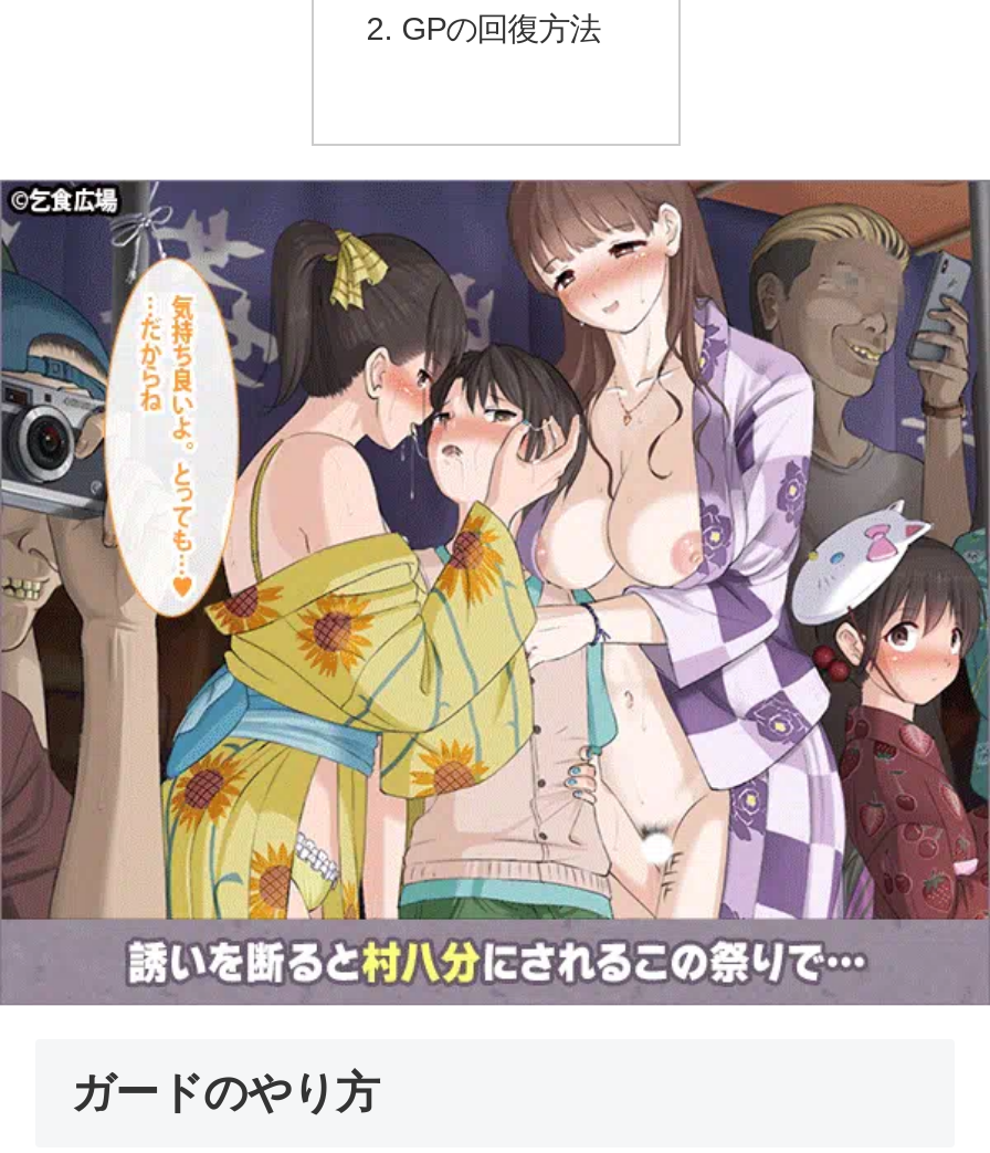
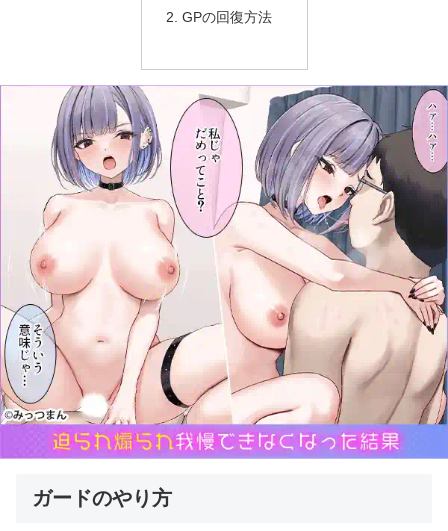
- [image]
+ [image]
